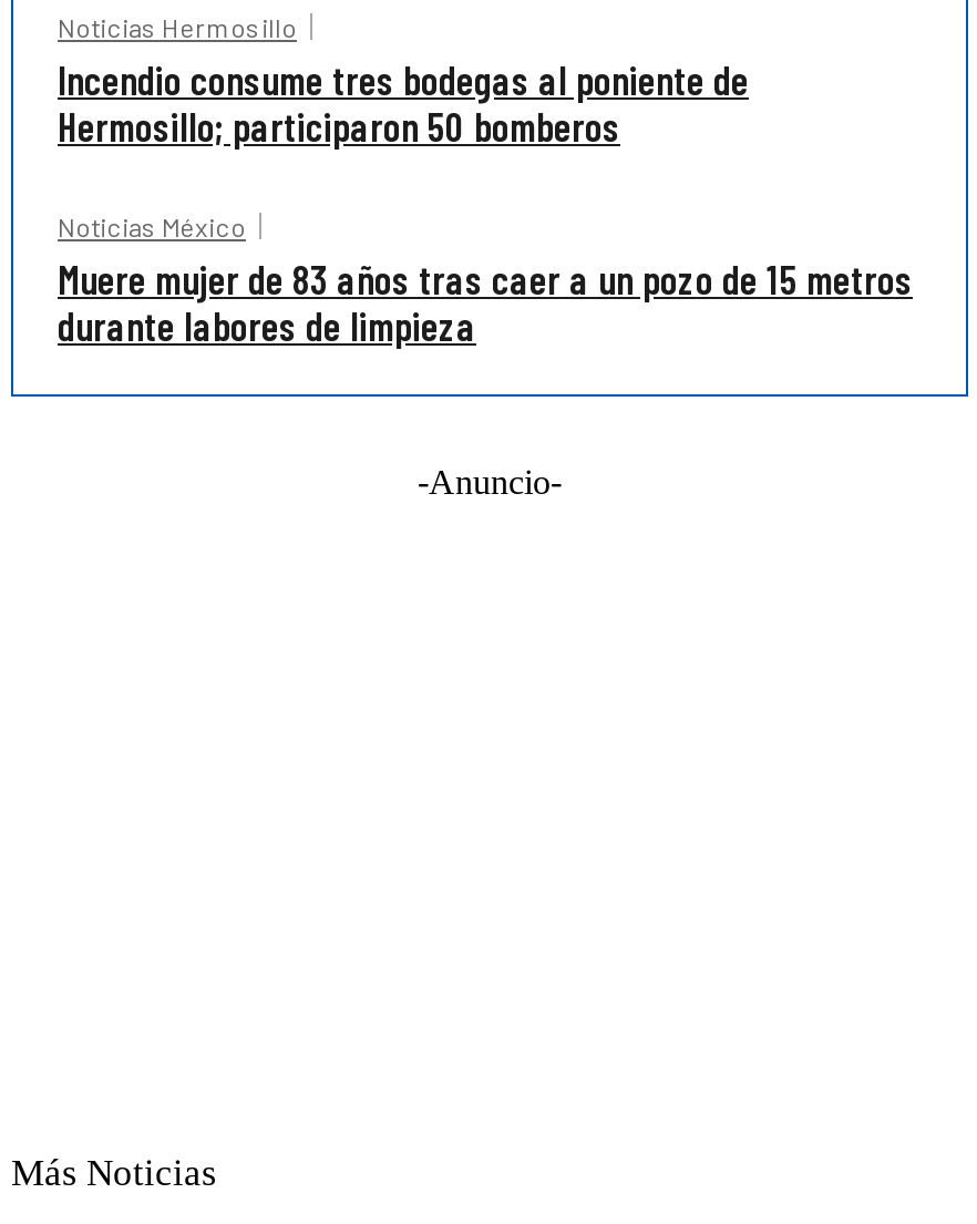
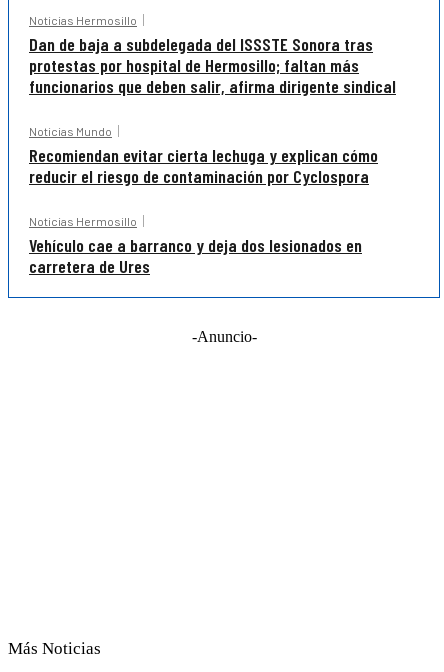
- Incendio consume tres bodegas al poniente de
- Hermosillo; participaron 50 bomberos
- Noticias México
- Muere mujer de 83 años tras caer a un pozo de 15 metros
- durante labores de limpieza
+ Dan de baja a subdelegada del ISSSTE Sonora tras
+ protestas por hospital de Hermosillo; faltan más
+ funcionarios que deben salir, afirma dirigente sindical
+ Noticias Mundo
+ Recomiendan evitar cierta lechuga y explican cómo
+ reducir el riesgo de contaminación por Cyclospora
+ Noticias Hermosillo
+ Vehículo cae a barranco y deja dos lesionados en
+ carretera de Ures
